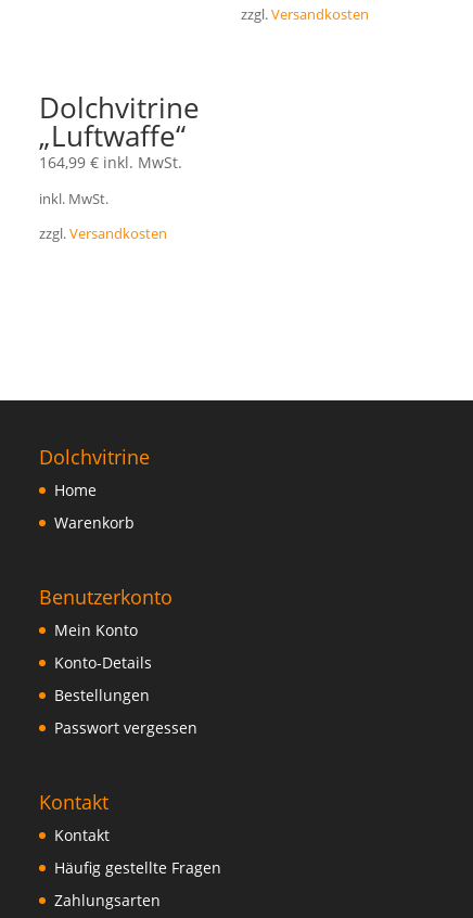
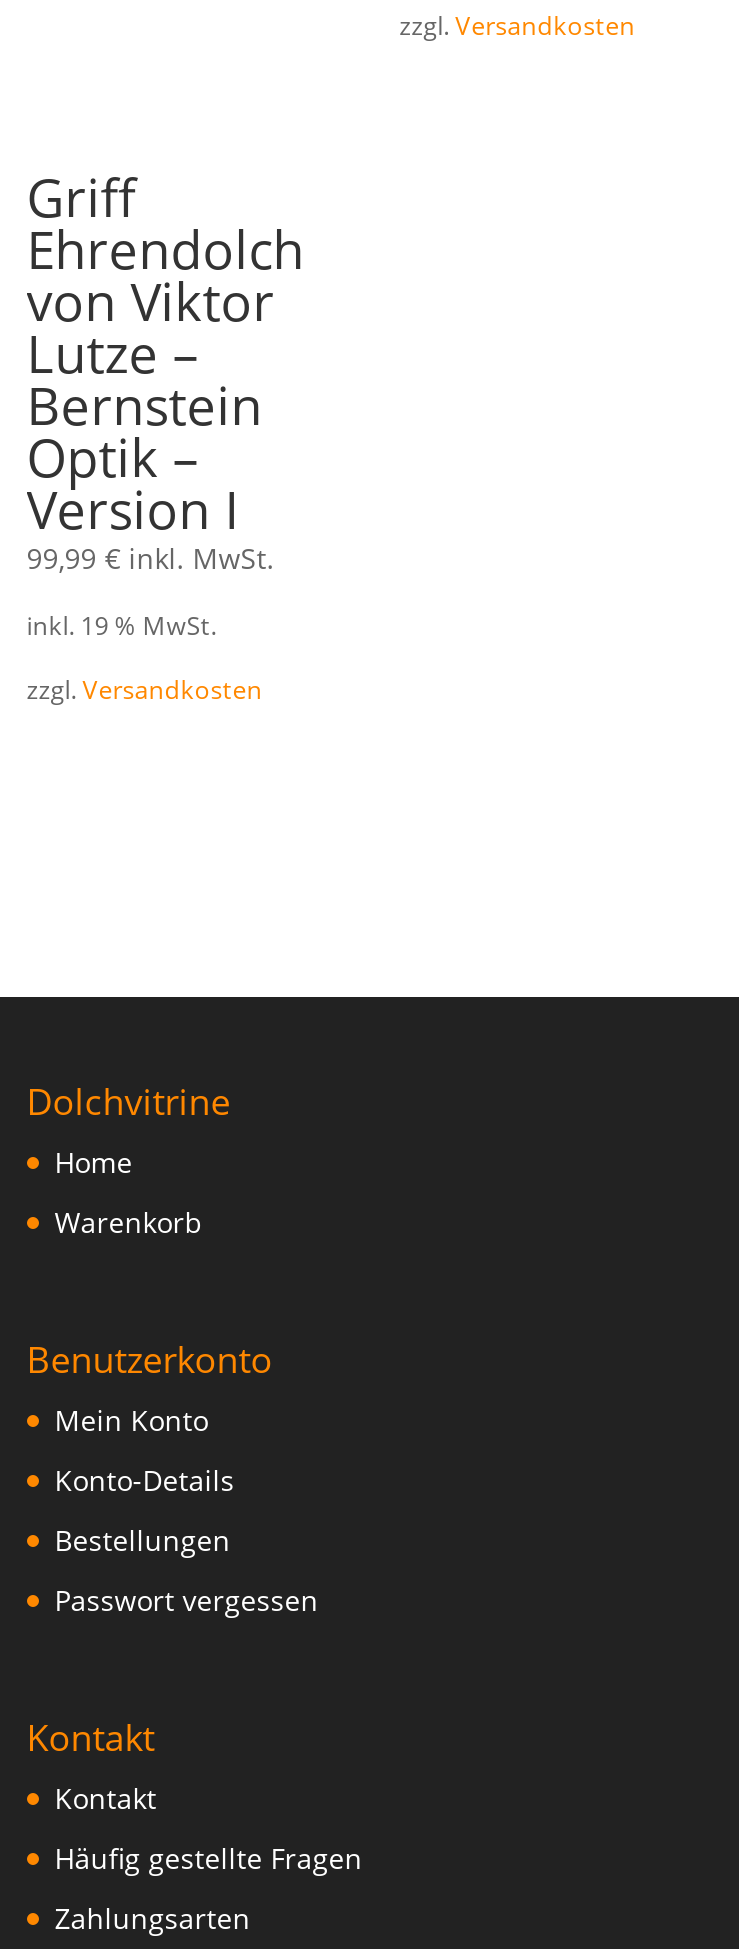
- Dolchvitrine
- „Luftwaffe“
- 164,99 € inkl. MwSt.
+ Griff
+ Ehrendolch
+ von Viktor
+ Lutze –
+ Bernstein
+ Optik –
+ Version I
+ 99,99 € inkl. MwSt.

- inkl. MwSt.
+ inkl. 19 % MwSt.
